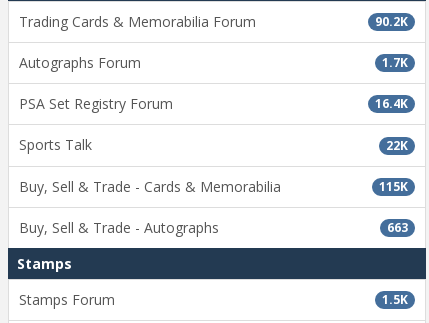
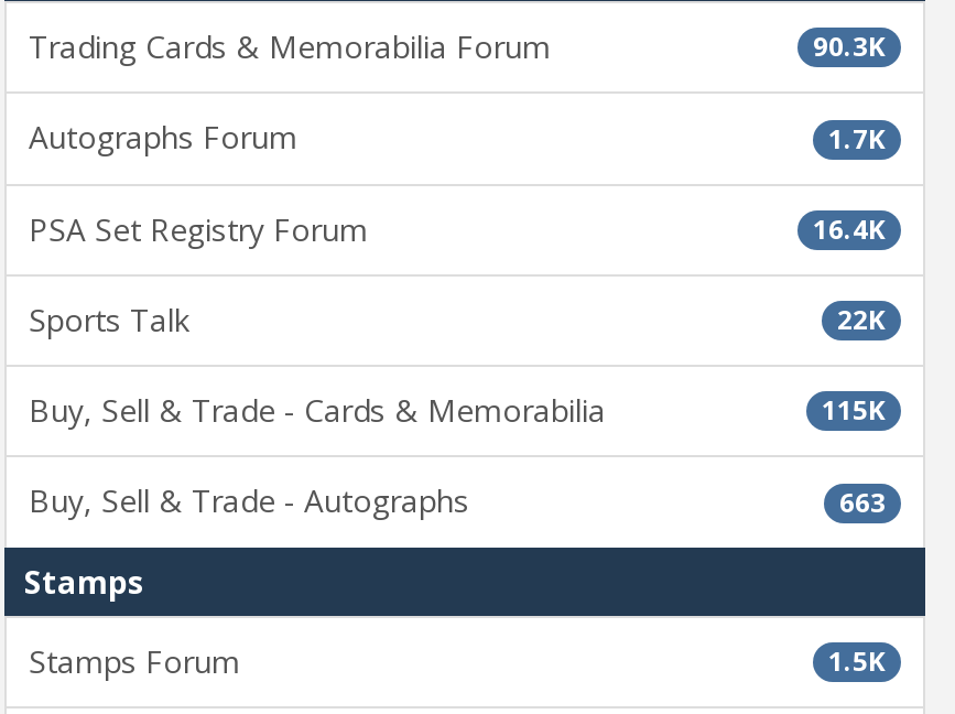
- 90.2K
+ 90.3K
